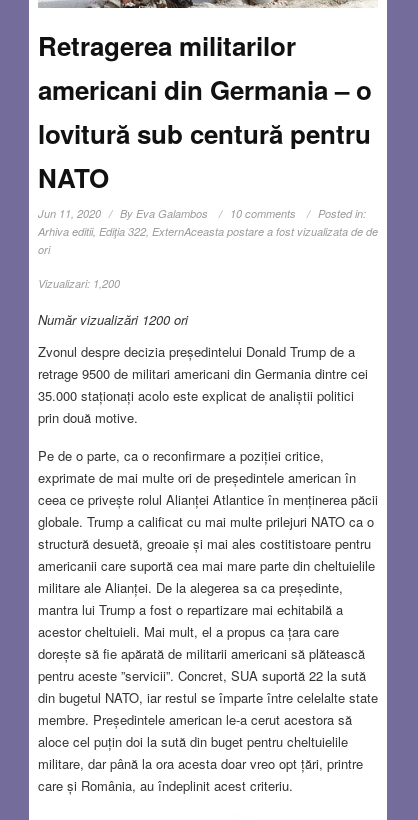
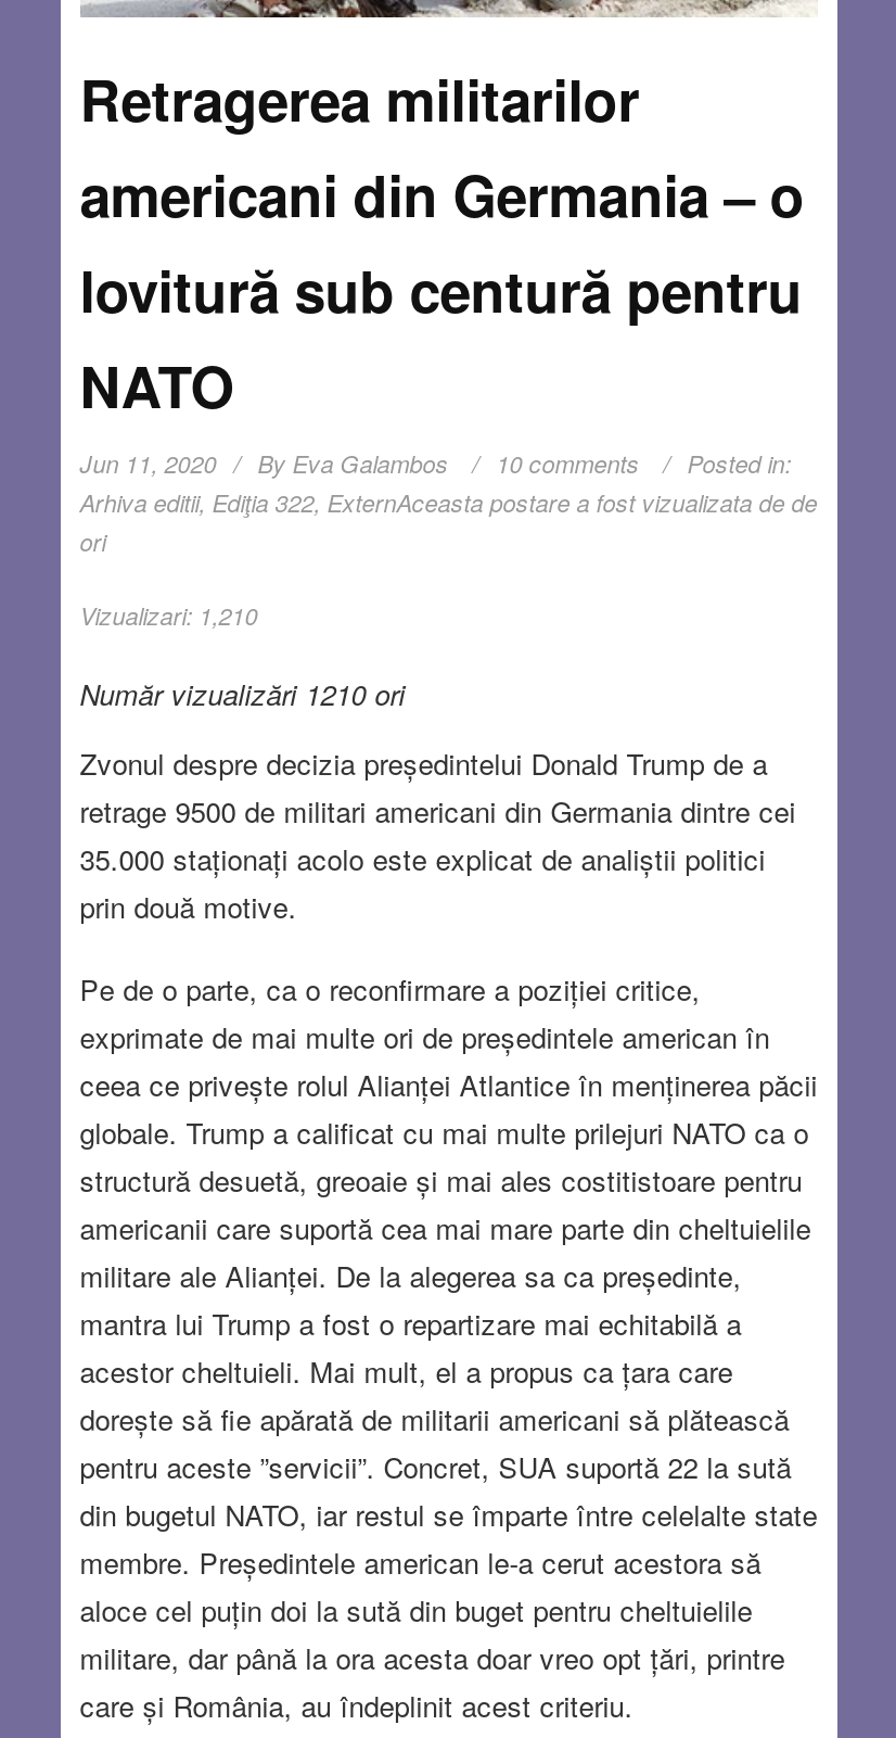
- Vizualizari: 1,200
+ Vizualizari: 1,210

- Număr vizualizări 1200 ori
+ Număr vizualizări 1210 ori
